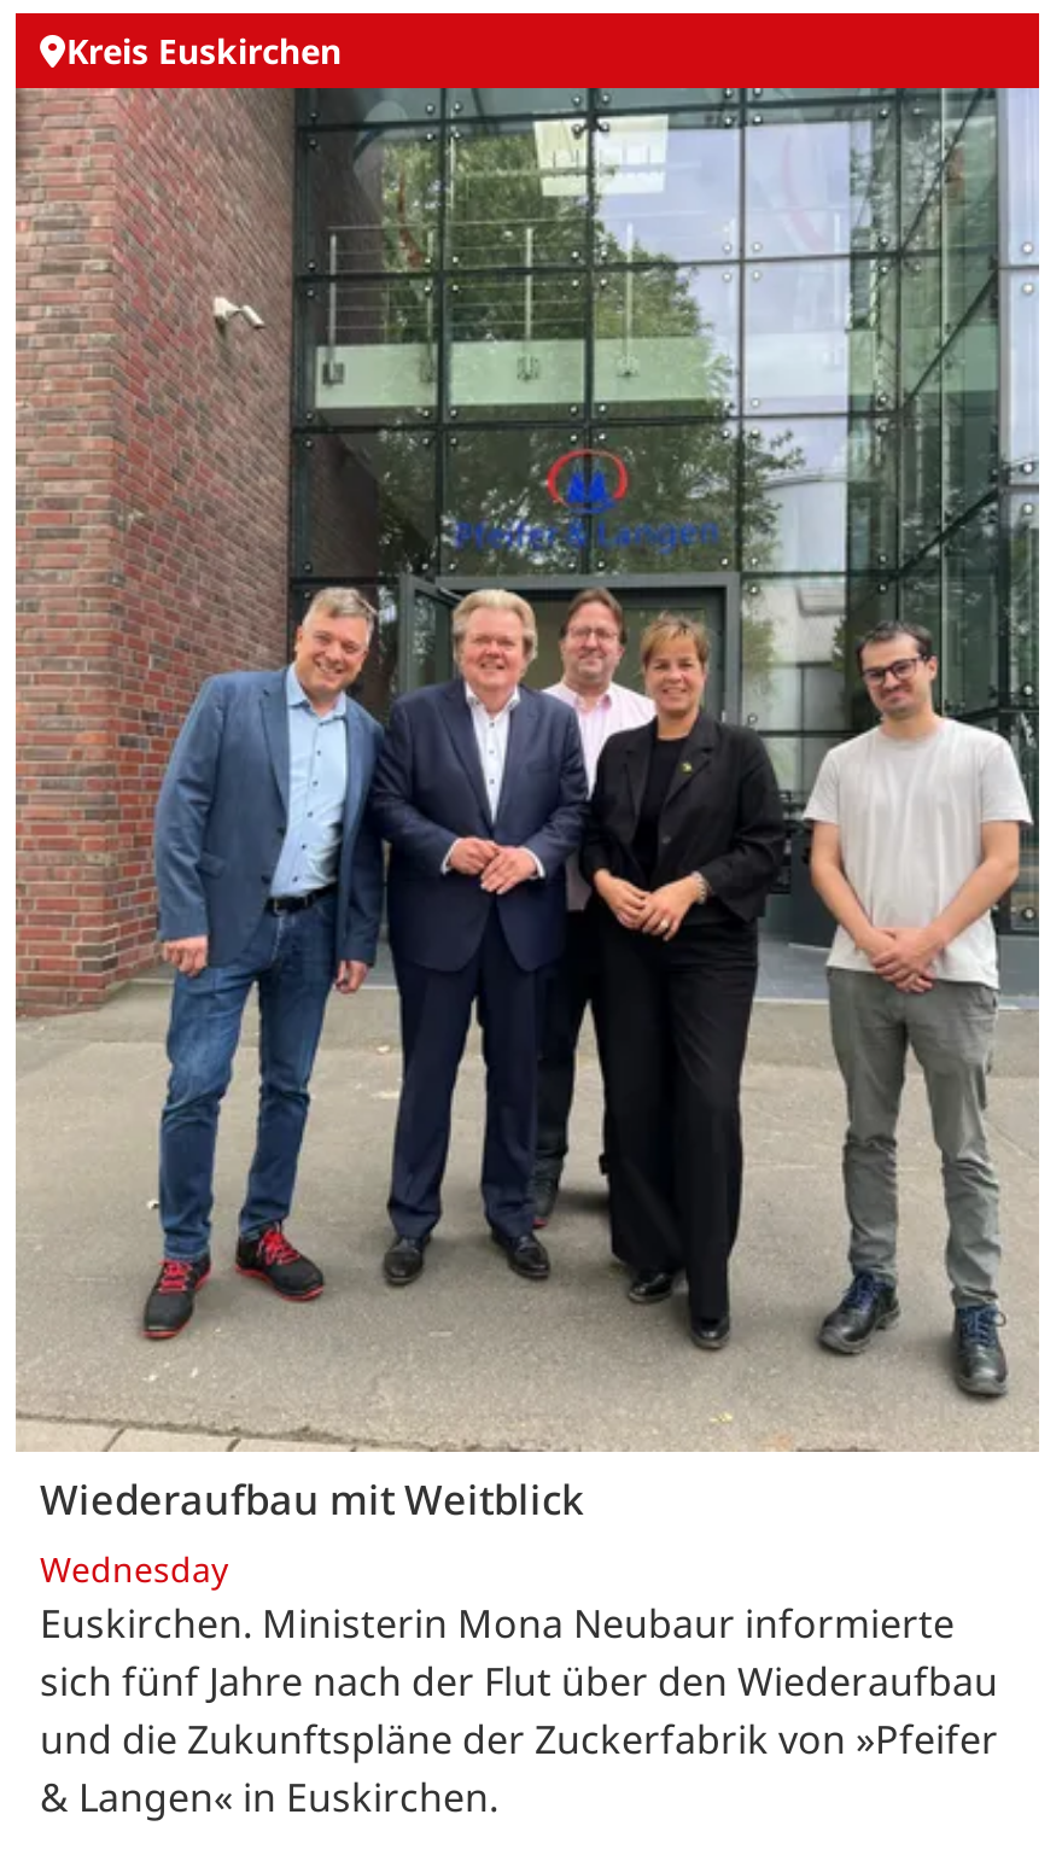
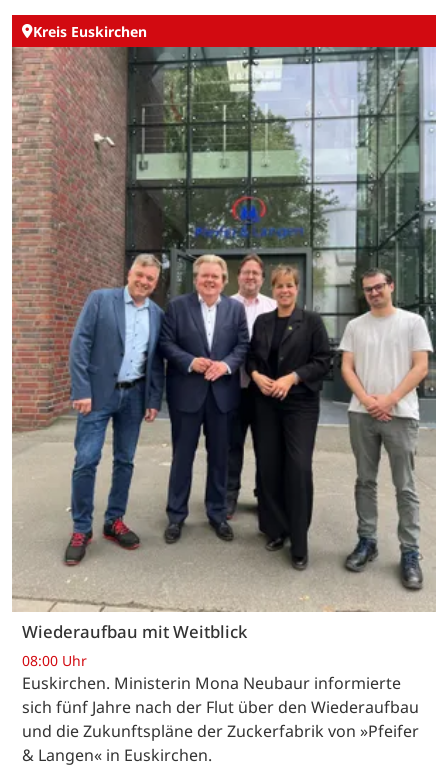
- Wednesday
+ 08:00 Uhr
